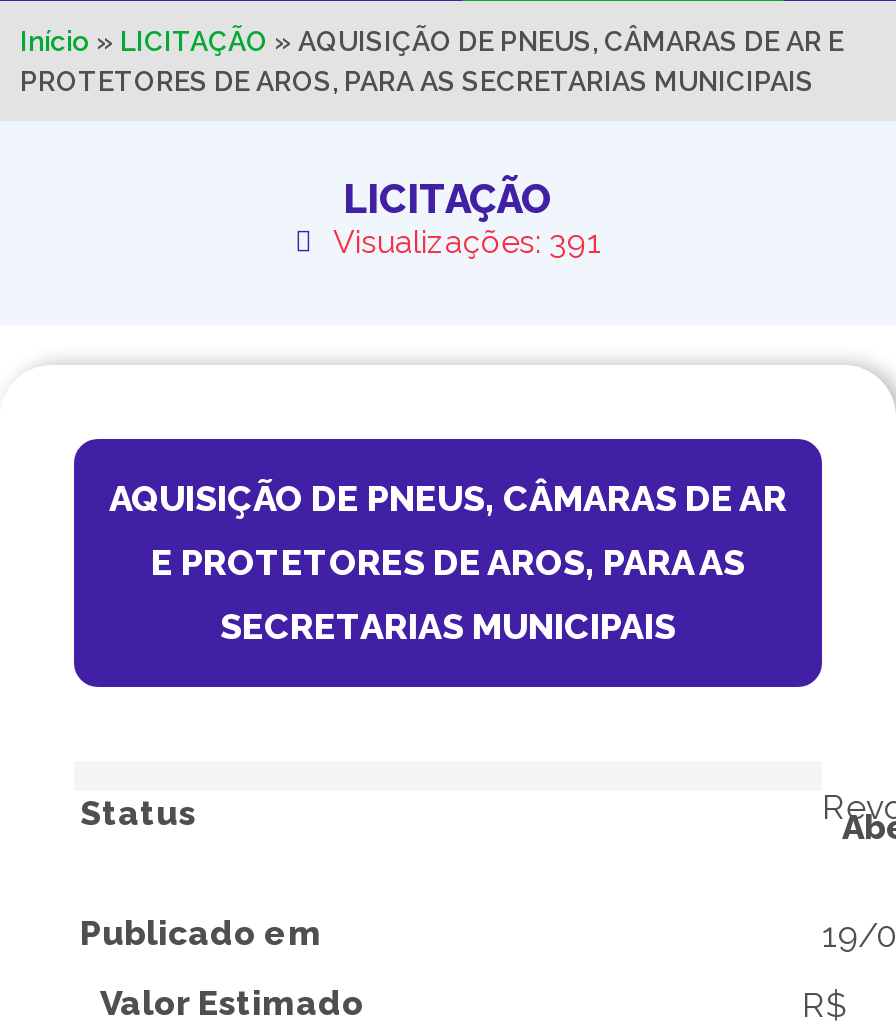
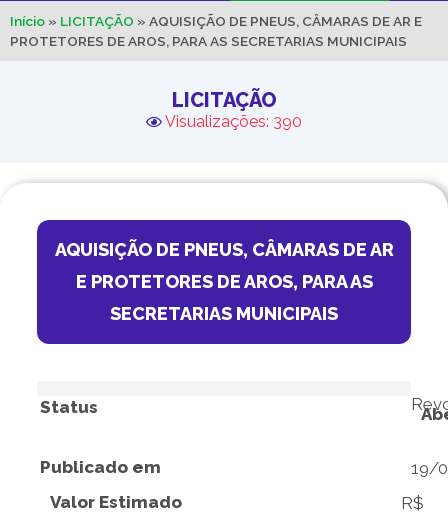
- Visualizações: 391
+ Visualizações: 390
